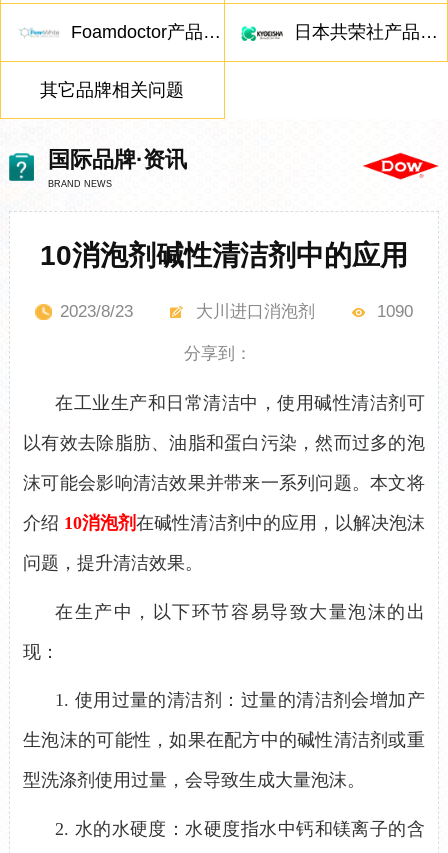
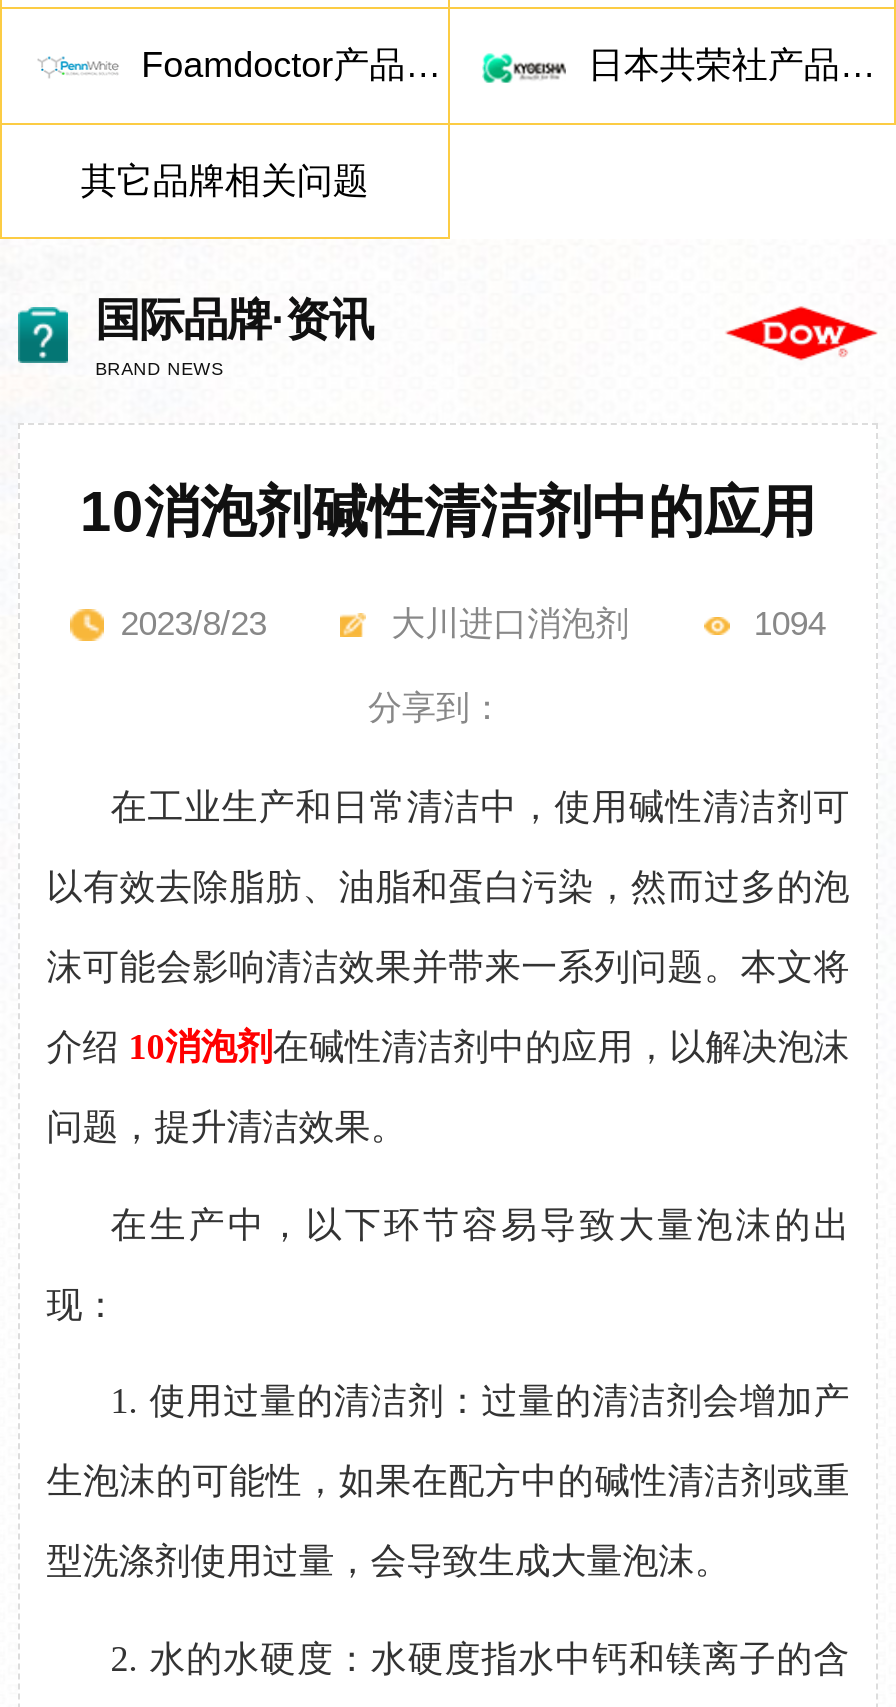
- 1090
+ 1094
